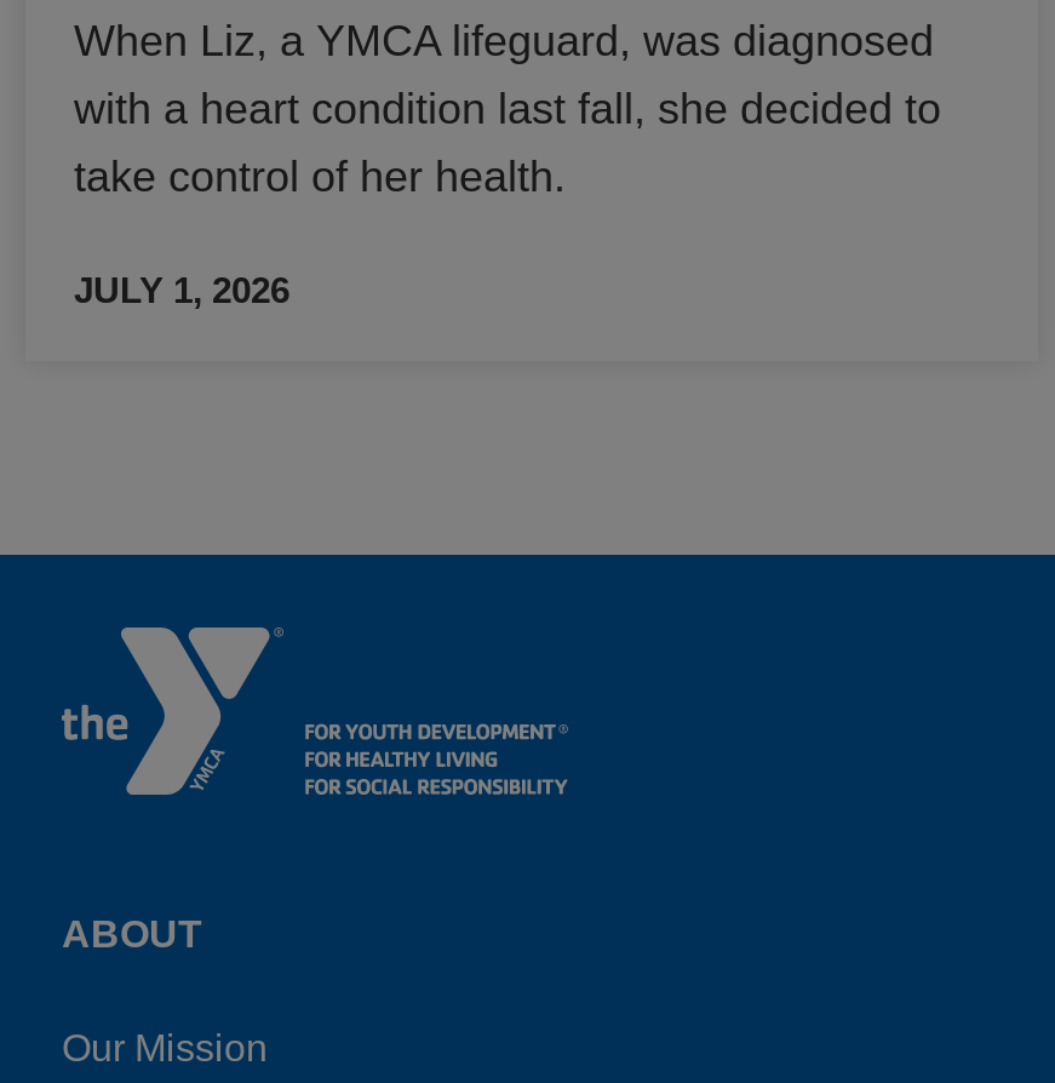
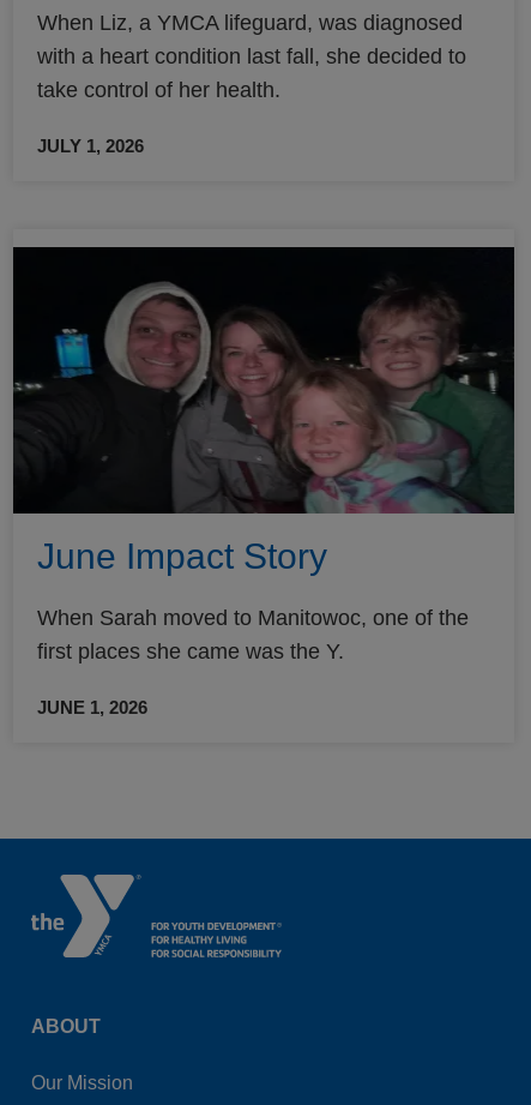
+ [image]
+ June Impact Story
+ When Sarah moved to Manitowoc, one of the
+ first places she came was the Y.
+ JUNE 1, 2026
